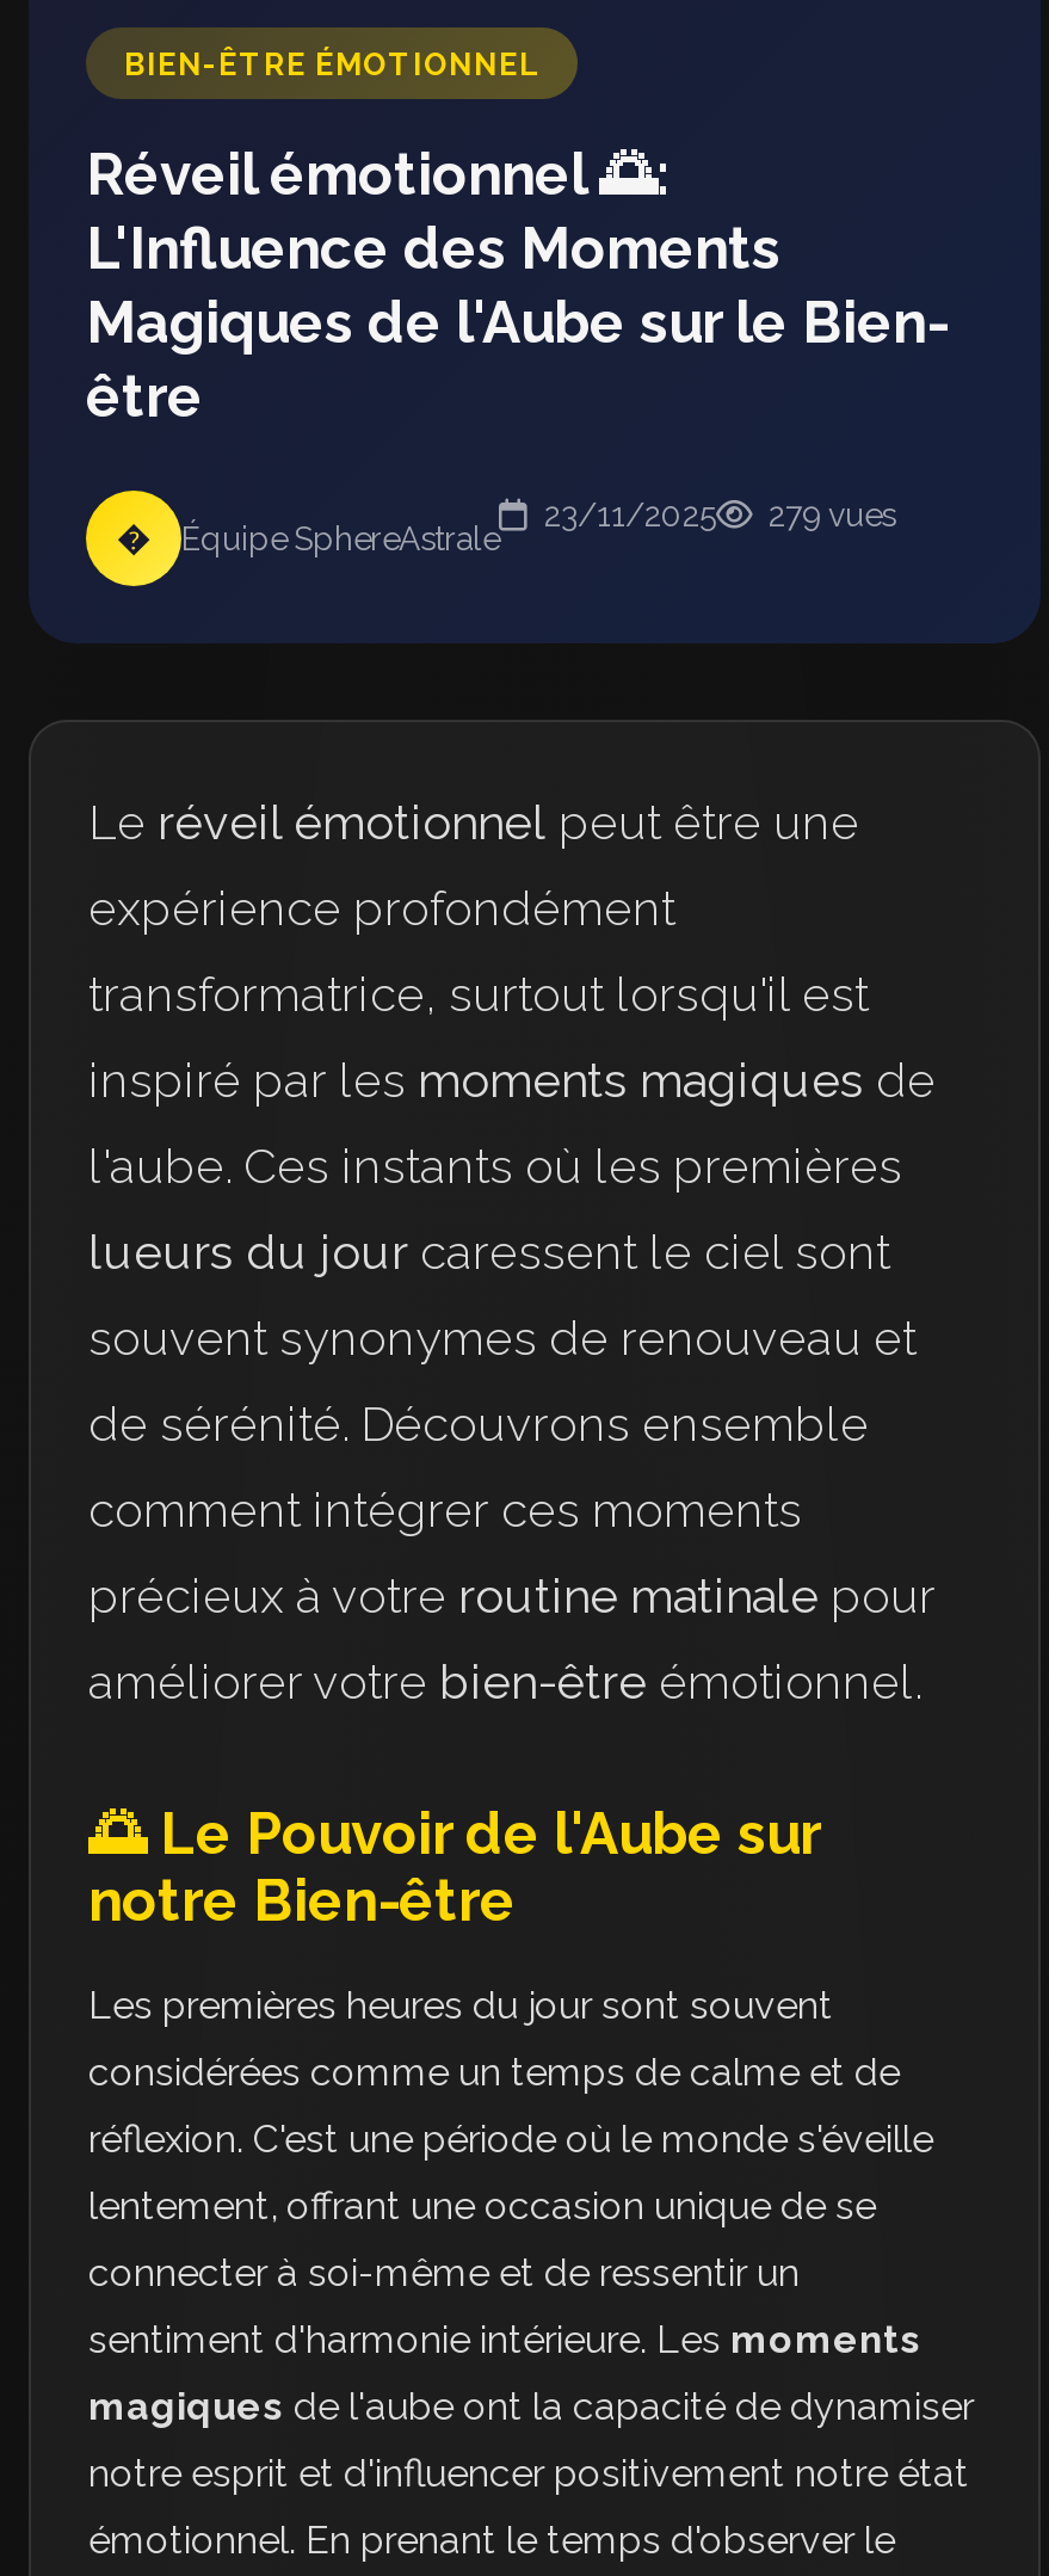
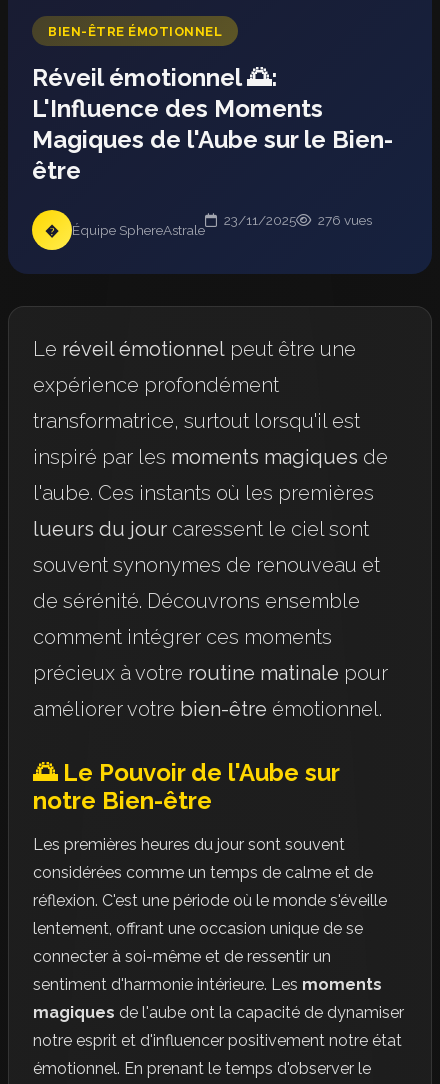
- 23/11/2025 279 vues
+ 23/11/2025 276 vues
